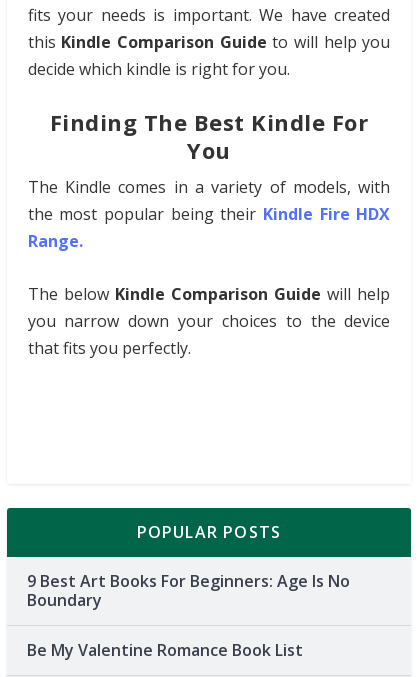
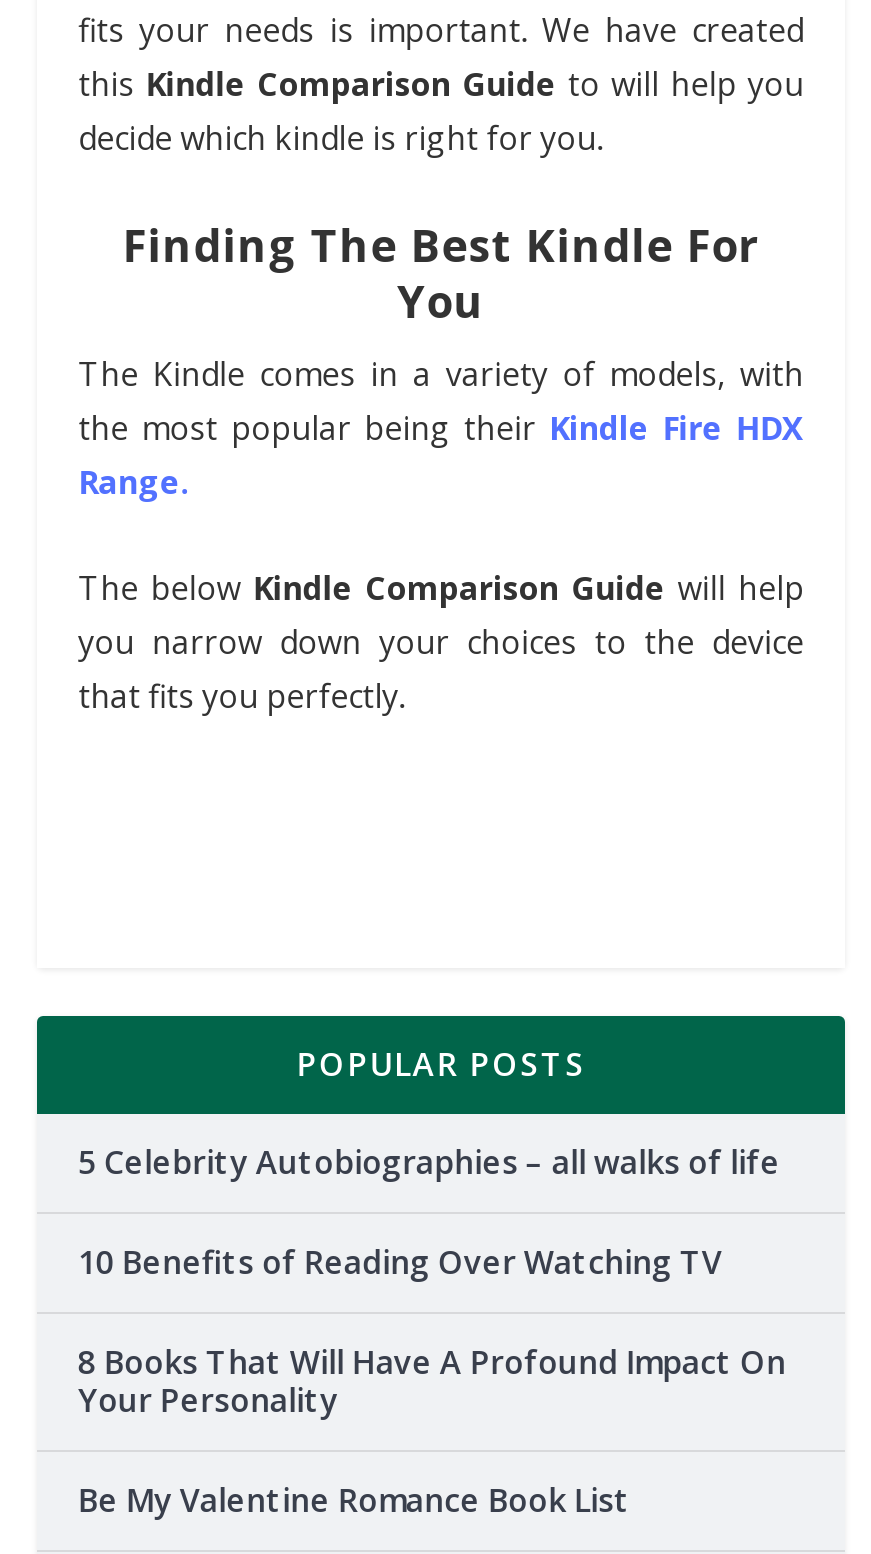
- 9 Best Art Books For Beginners: Age Is No
- Boundary
+ 5 Celebrity Autobiographies – all walks of life
+ 10 Benefits of Reading Over Watching TV
+ 8 Books That Will Have A Profound Impact On
+ Your Personality
